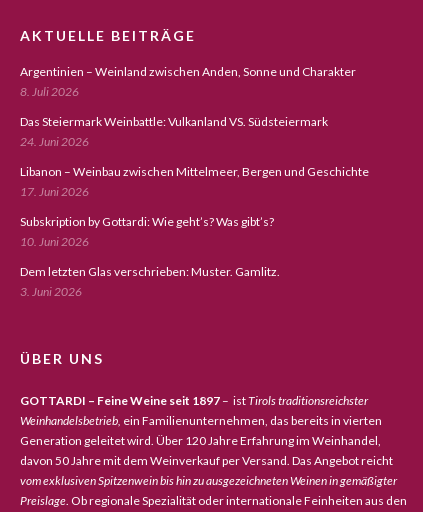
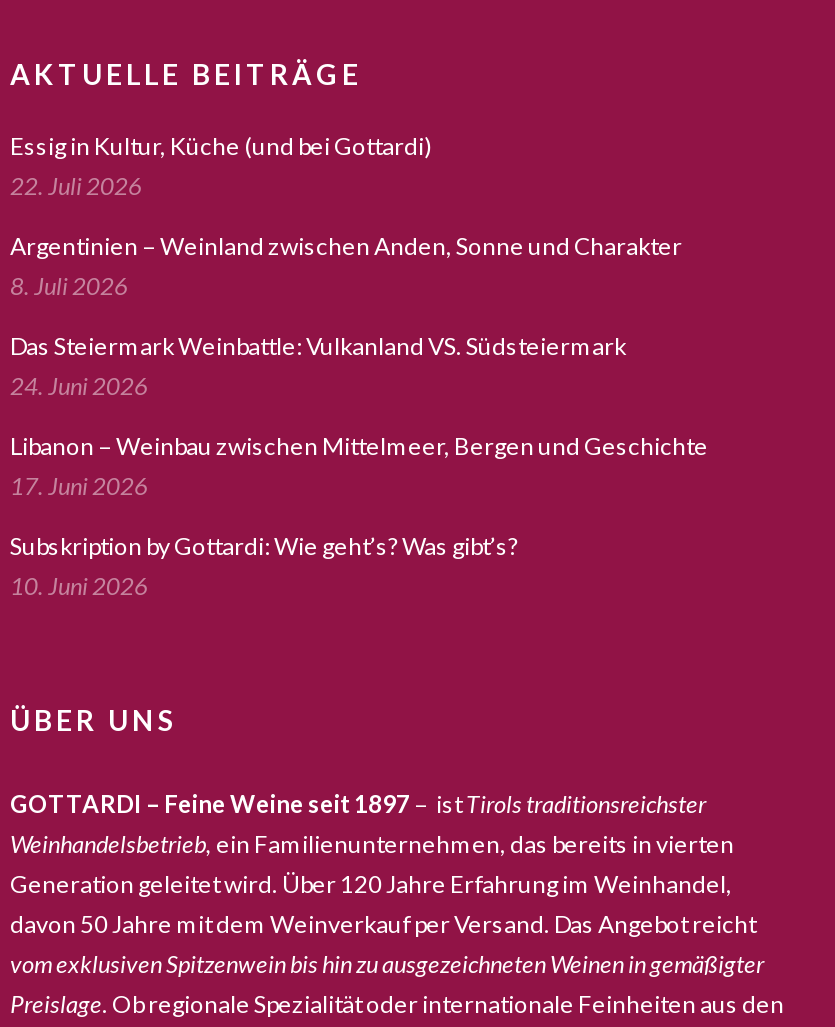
+ Essig in Kultur, Küche (und bei Gottardi)
+ 22. Juli 2026

moved down: Argentinien – Weinland zwischen Anden, Sonne und Charakter | 8. Juli 2026 | Das Steiermark Weinbattle: Vulkanland VS. Südsteiermark | 24. Juni 2026 | Libanon – Weinbau zwischen Mittelmeer, Bergen und Geschichte | 17. Juni 2026 | Subskription by Gottardi: Wie geht’s? Was gibt’s? | 10. Juni 2026

- Dem letzten Glas verschrieben: Muster. Gamlitz.
- 3. Juni 2026
